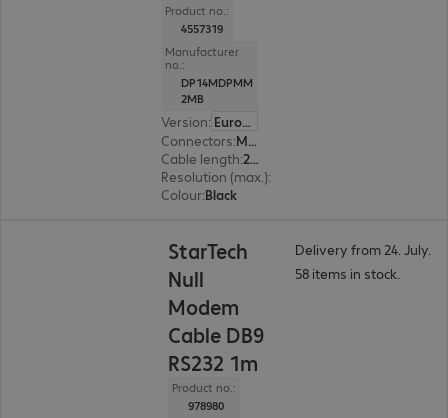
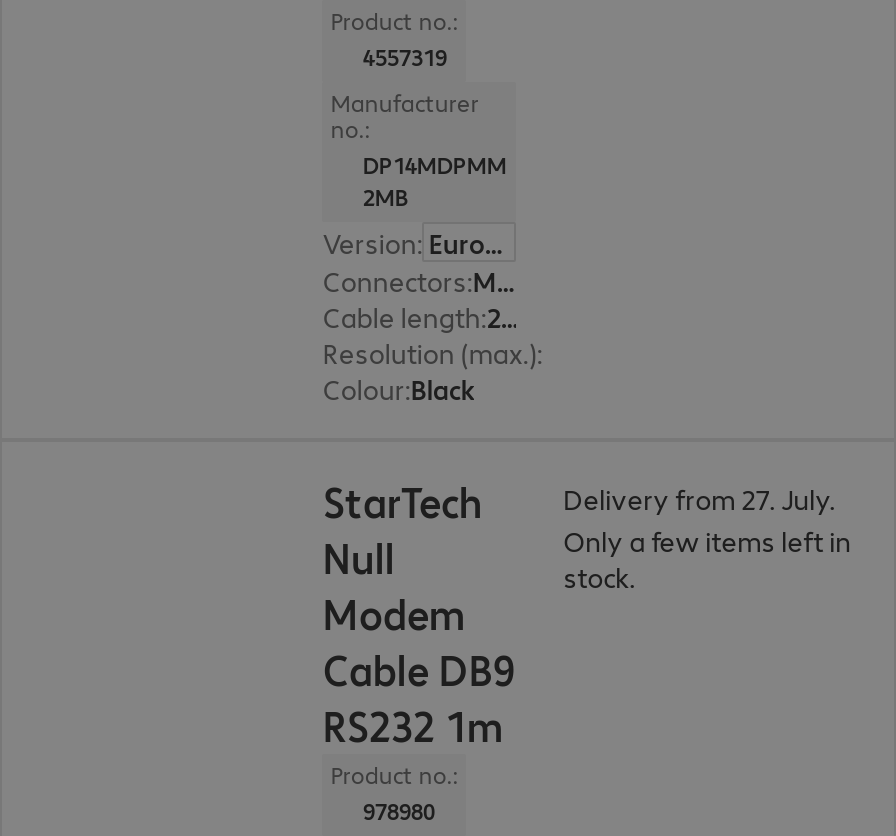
- Delivery from 24. July.
- 58 items in stock.
+ Delivery from 27. July.
+ Only a few items left in
+ stock.
